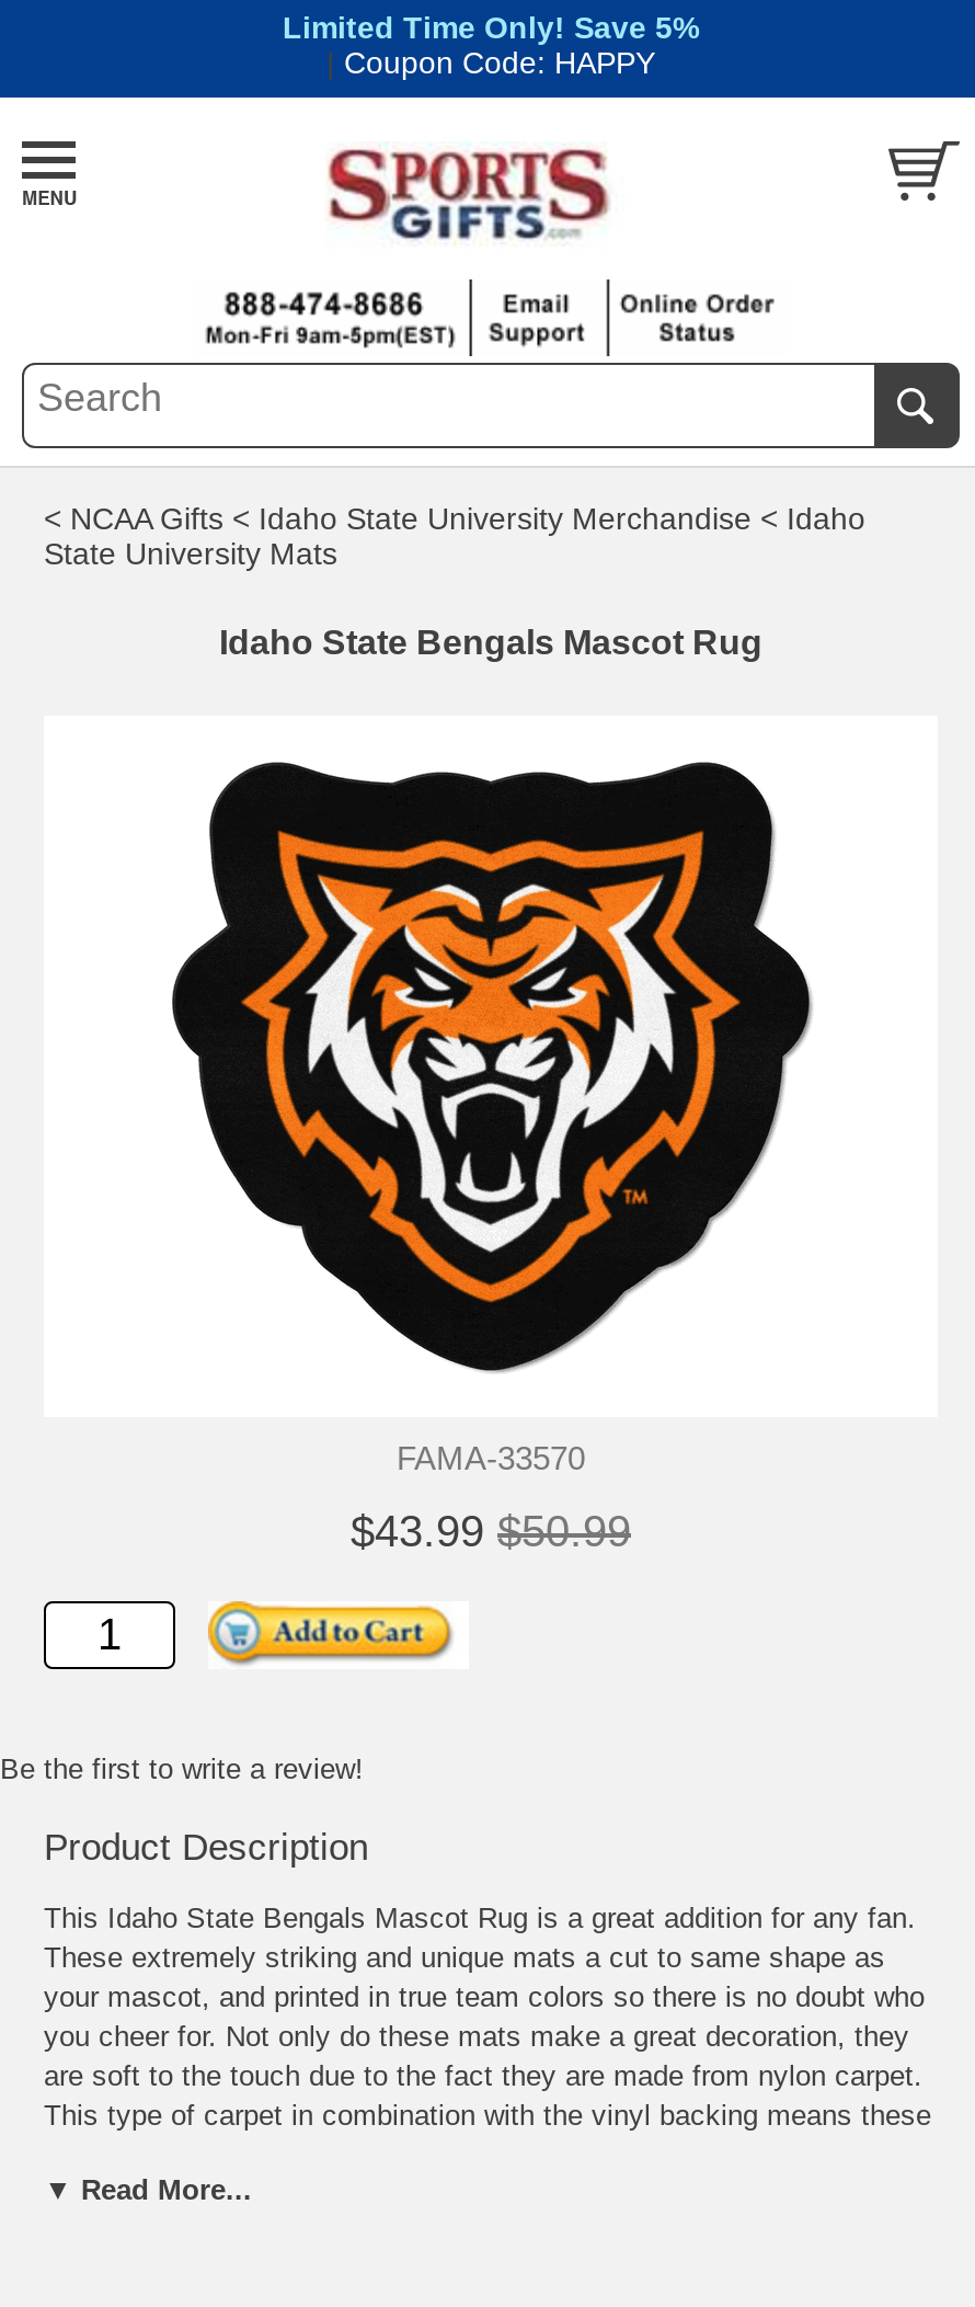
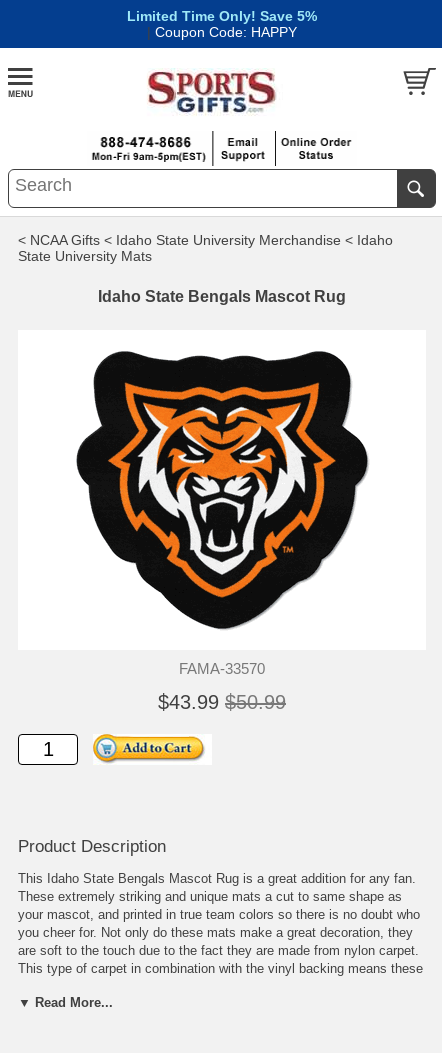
- Be the first to write a review!
